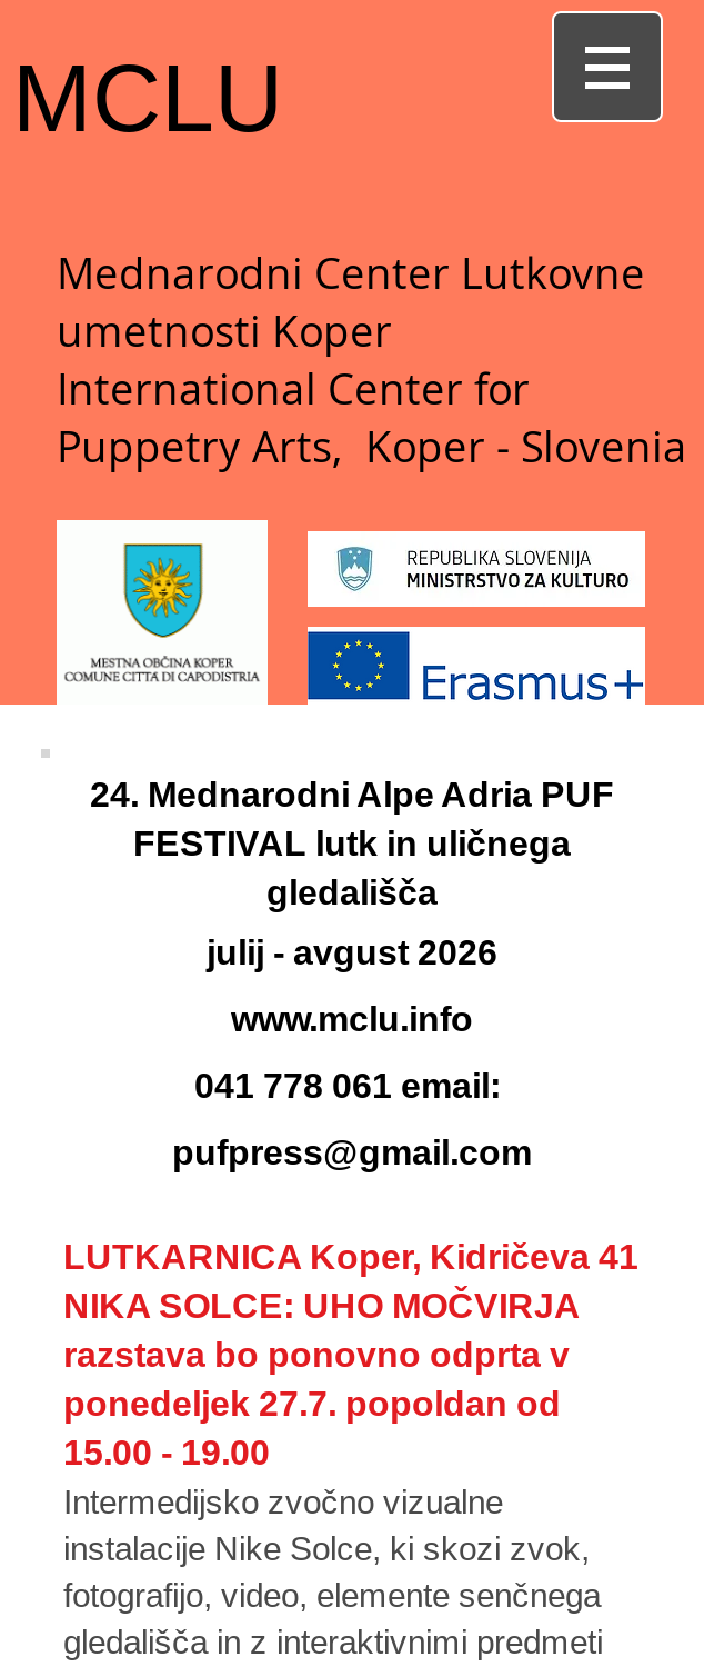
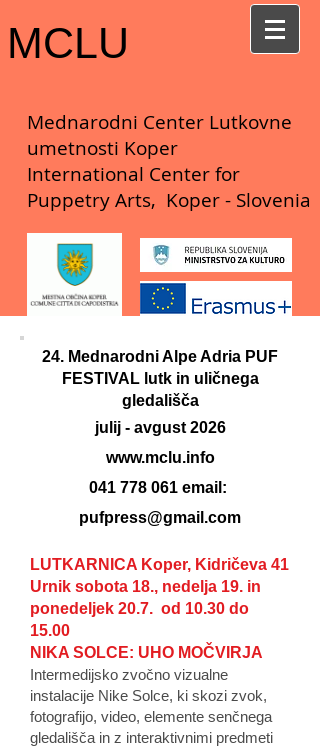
+ Urnik sobota 18., nedelja 19. in
+ ponedeljek 20.7. od 10.30 do
+ 15.00

moved down: NIKA SOLCE: UHO MOČVIRJA

- razstava bo ponovno odprta v
- ponedeljek 27.7. popoldan od
- 15.00 - 19.00
